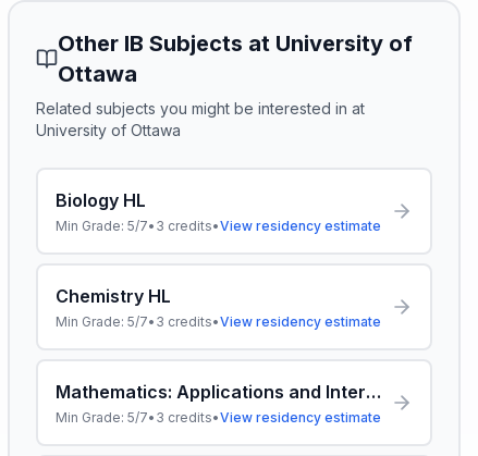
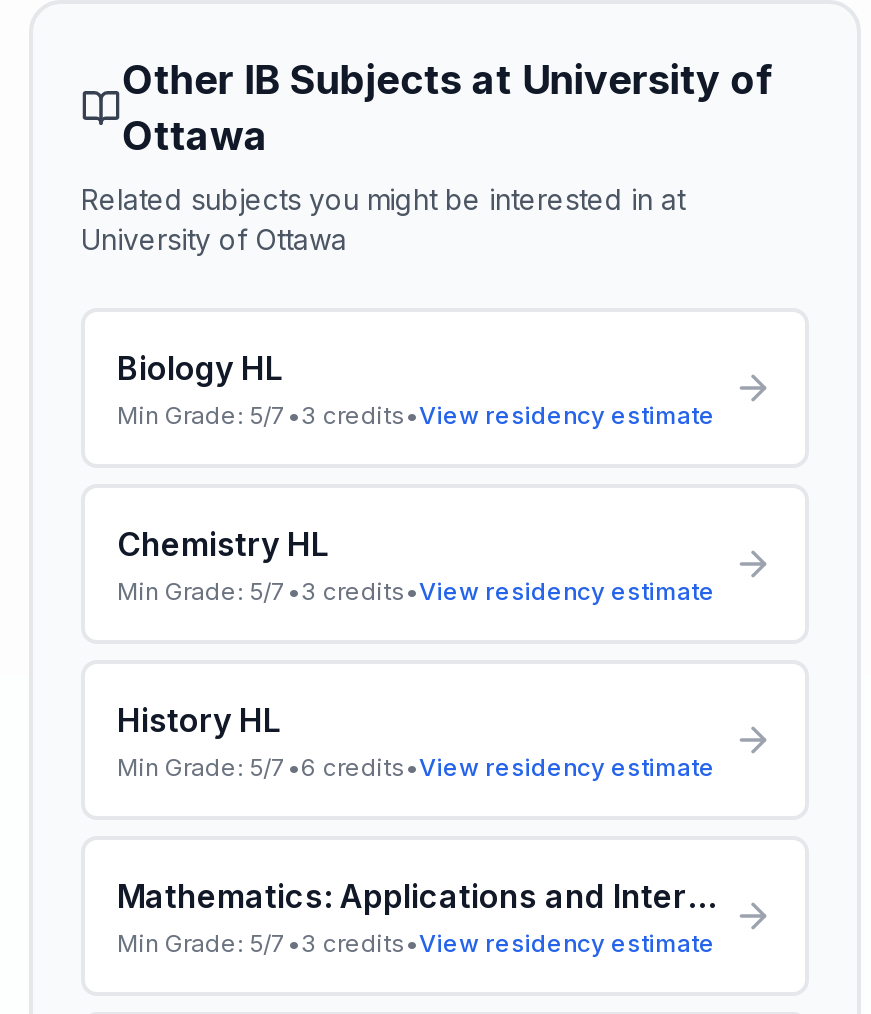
+ History HL
+ Min Grade: 5/7 •6 credits•View residency estimate
